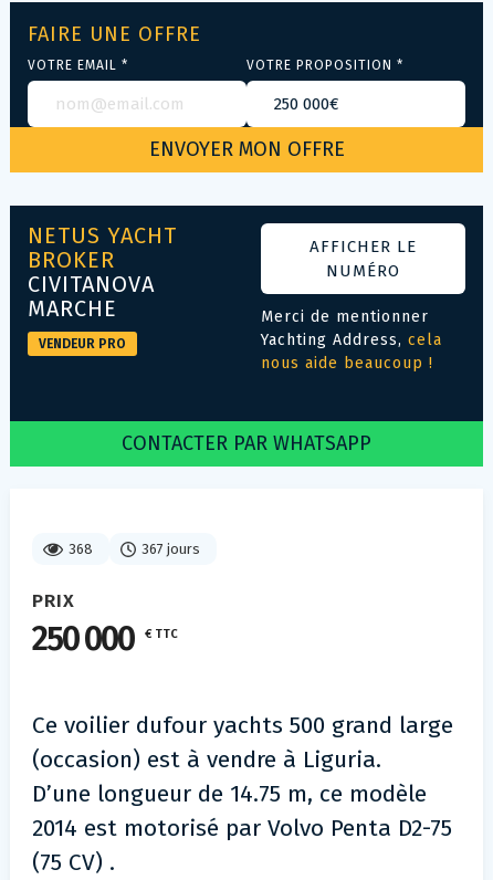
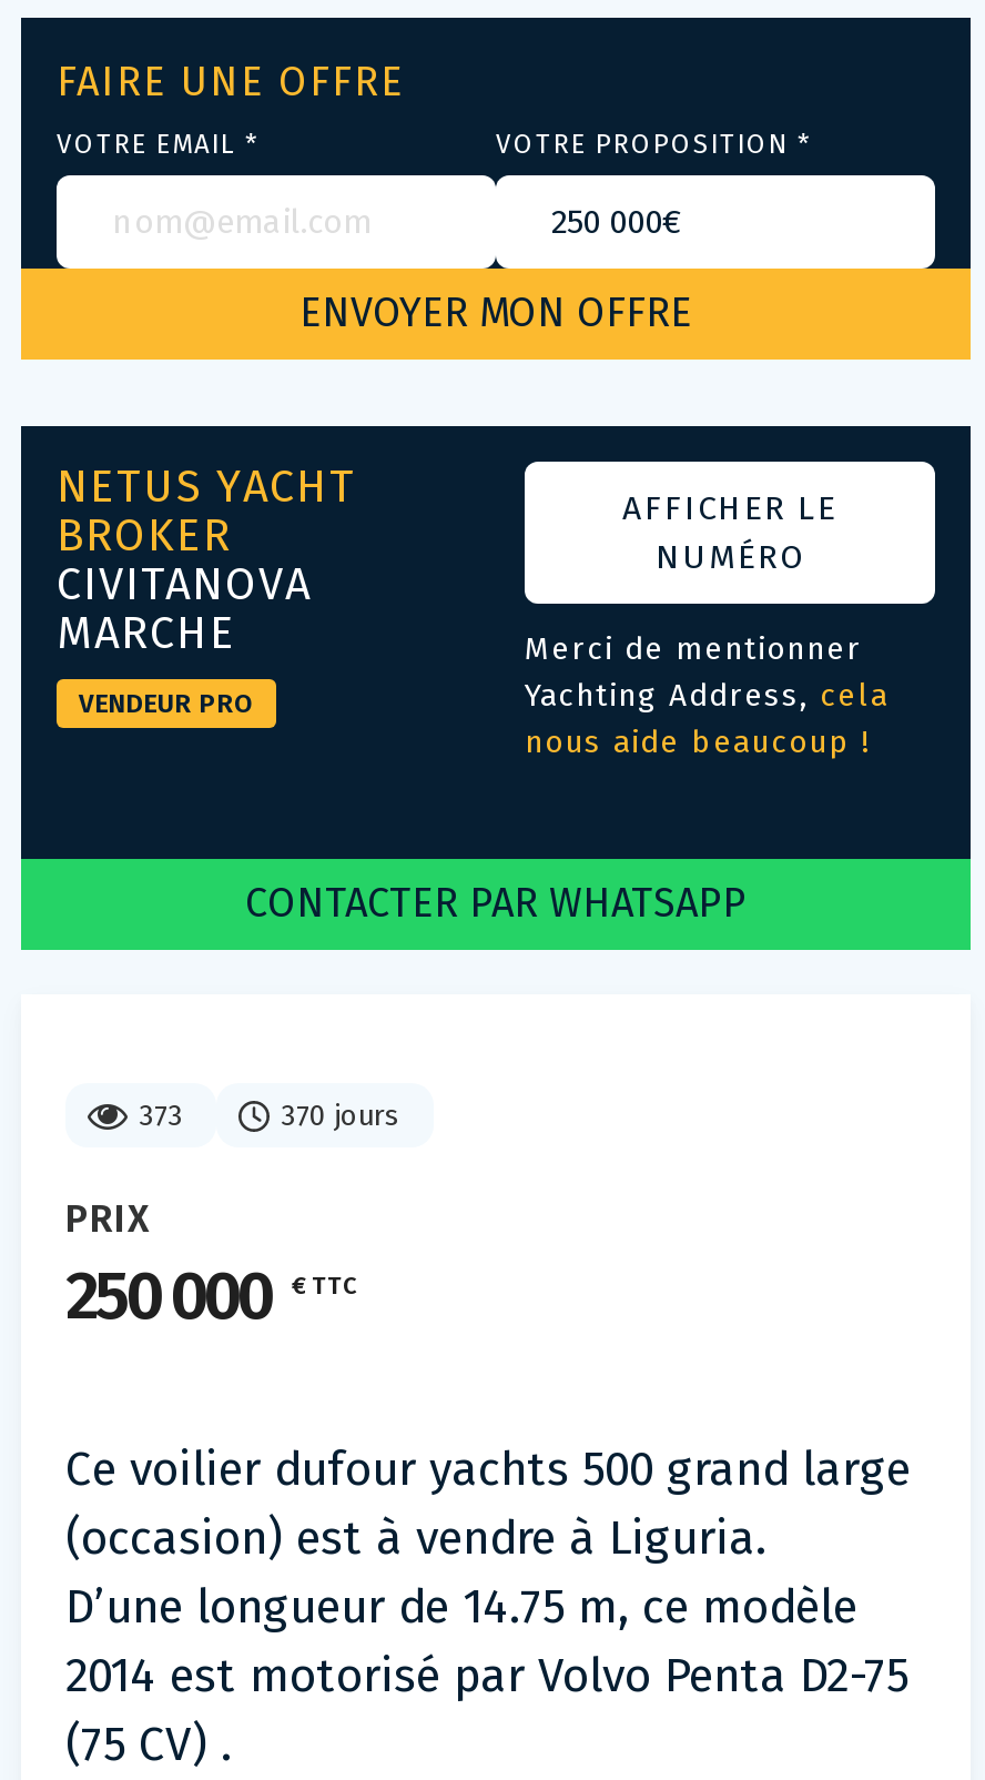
- 368
+ 373

- 367 jours
+ 370 jours
